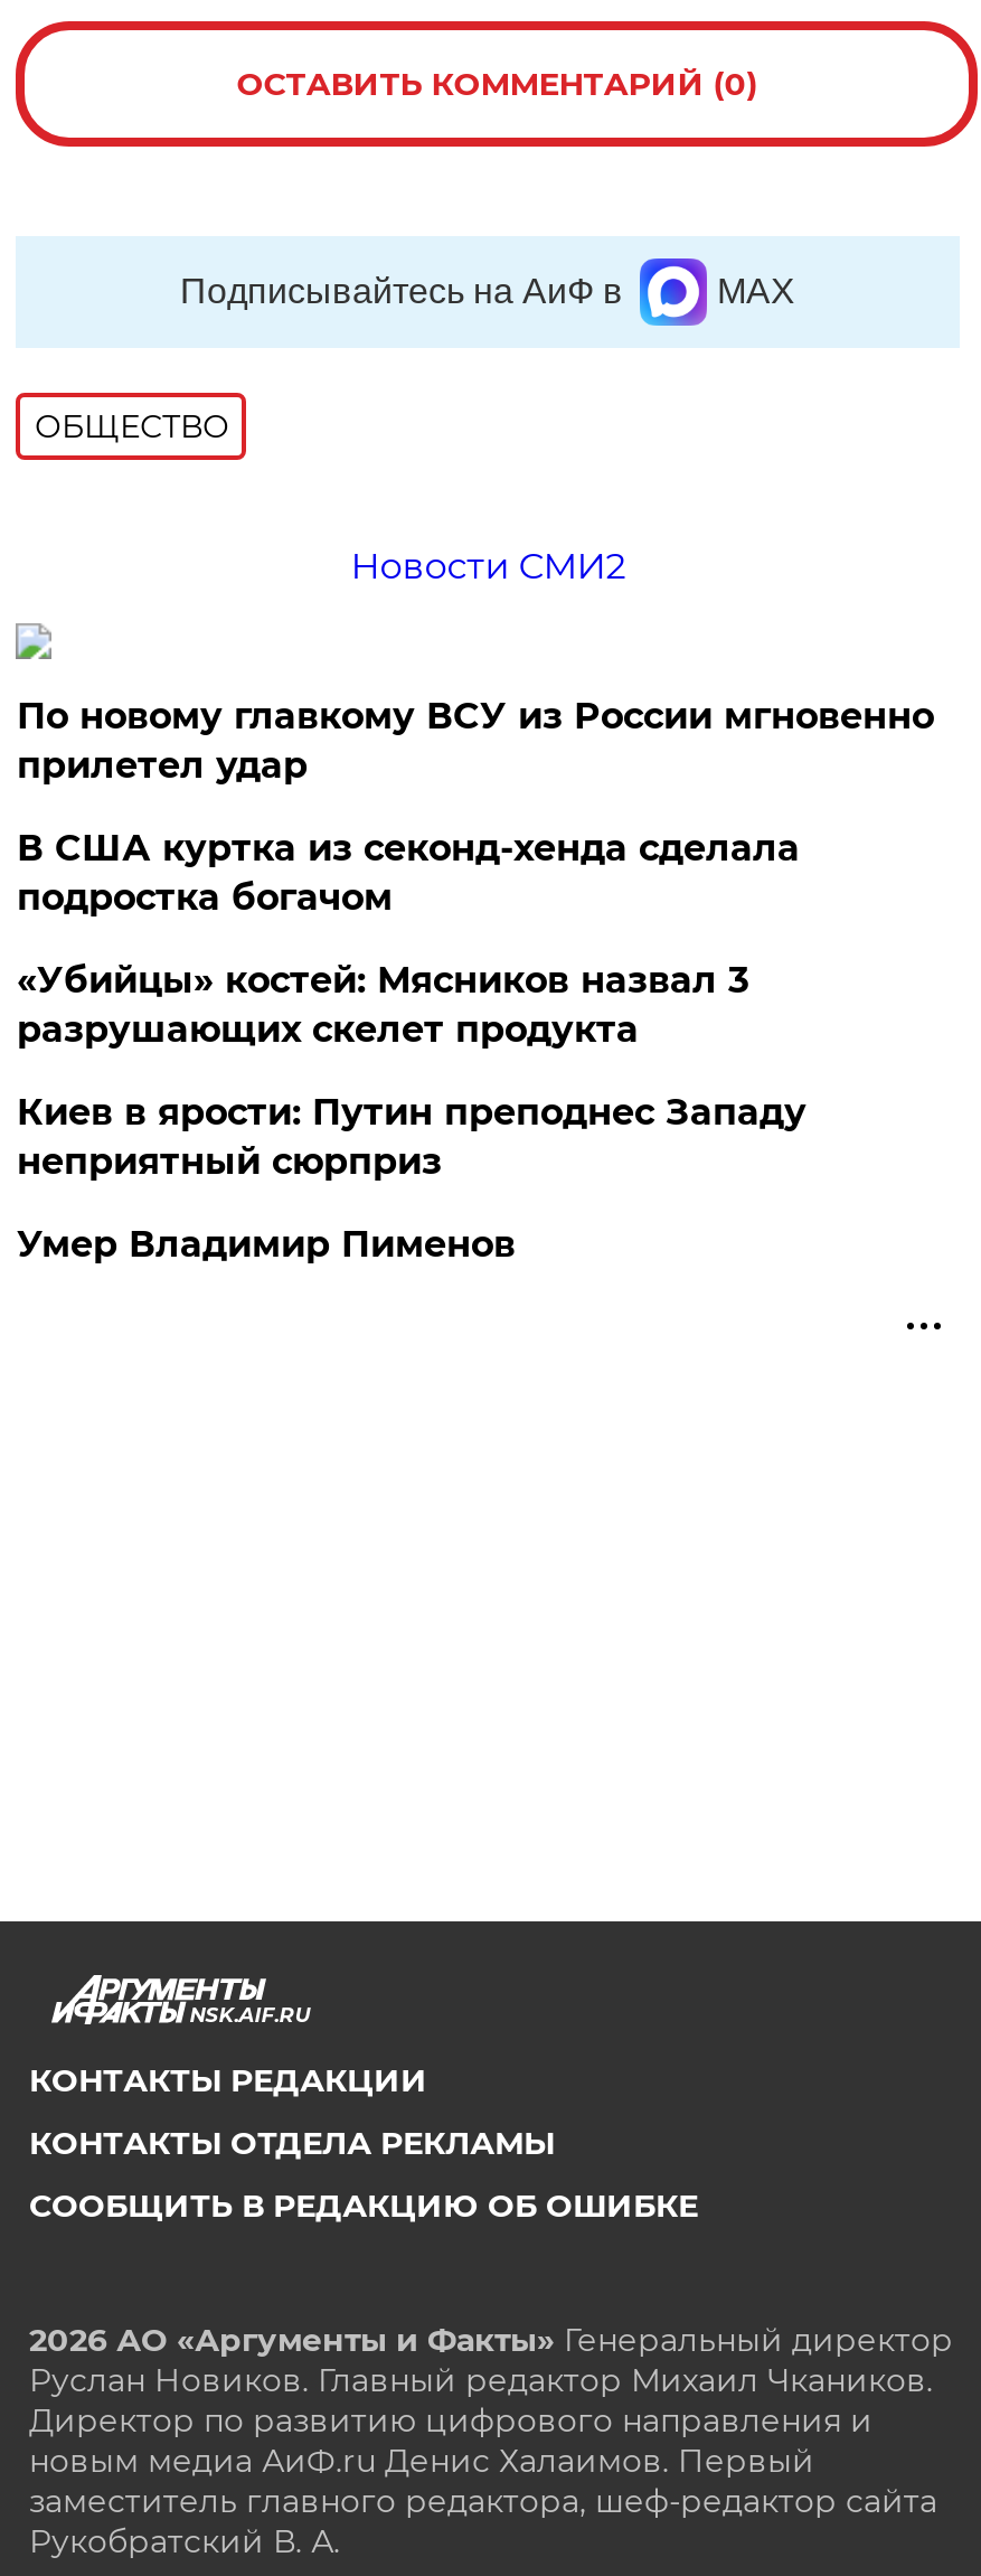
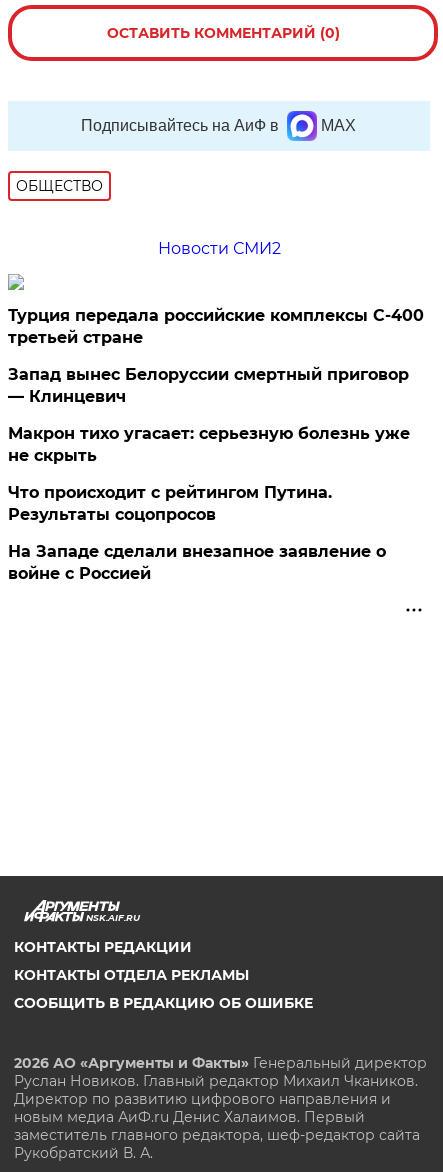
- По новому главкому ВСУ из России мгновенно
- прилетел удар
+ Турция передала российские комплексы С-400
+ третьей стране

- В США куртка из секонд-хенда сделала
- подростка богачом
+ Запад вынес Белоруссии смертный приговор
+ — Клинцевич

- «Убийцы» костей: Мясников назвал 3
- разрушающих скелет продукта
+ Макрон тихо угасает: серьезную болезнь уже
+ не скрыть

- Киев в ярости: Путин преподнес Западу
- неприятный сюрприз
+ Что происходит с рейтингом Путина.
+ Результаты соцопросов

- Умер Владимир Пименов
+ На Западе сделали внезапное заявление о
+ войне с Россией
